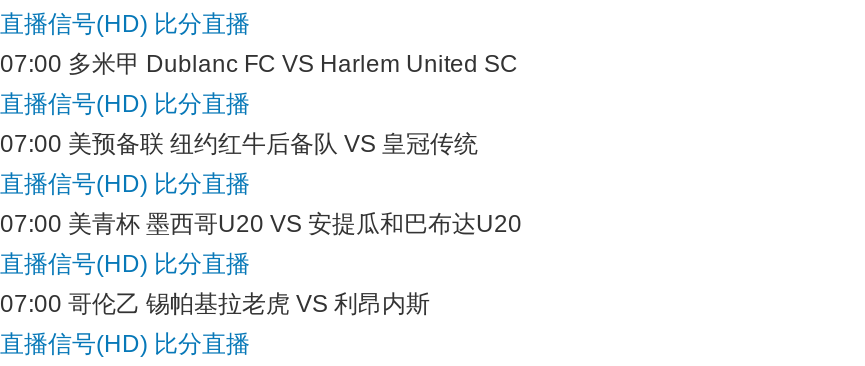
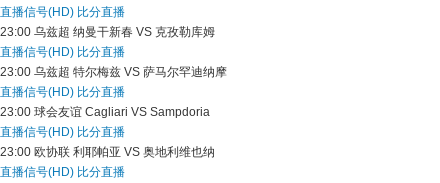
- 07:00 多米甲Dublanc FC VS Harlem United SC
+ 23:00 乌兹超纳曼干新春 VS 克孜勒库姆

- 07:00 美预备联纽约红牛后备队 VS 皇冠传统
+ 23:00 乌兹超特尔梅兹 VS 萨马尔罕迪纳摩

- 07:00 美青杯墨西哥U20 VS 安提瓜和巴布达U20
+ 23:00 球会友谊Cagliari VS Sampdoria

- 07:00 哥伦乙锡帕基拉老虎 VS 利昂内斯
+ 23:00 欧协联利耶帕亚 VS 奥地利维也纳
